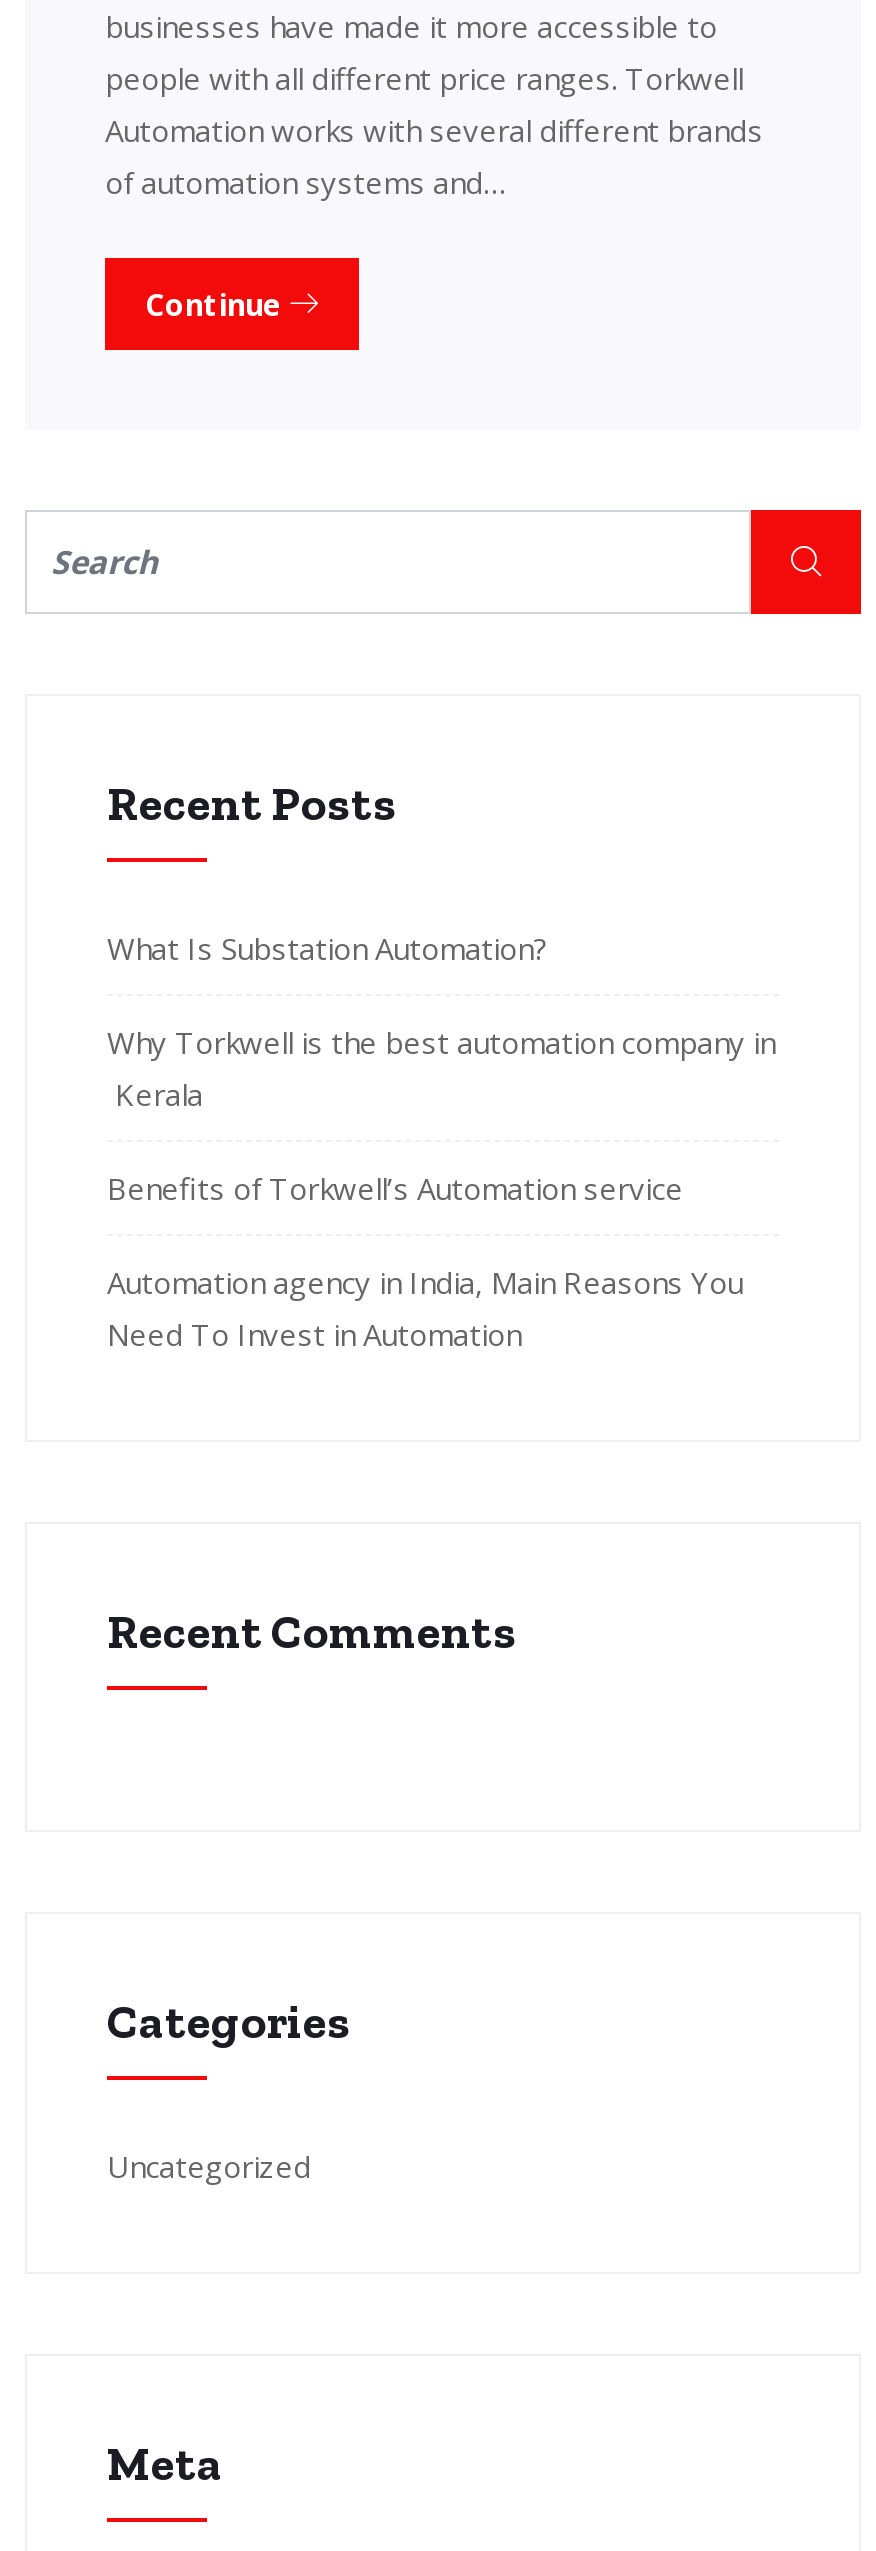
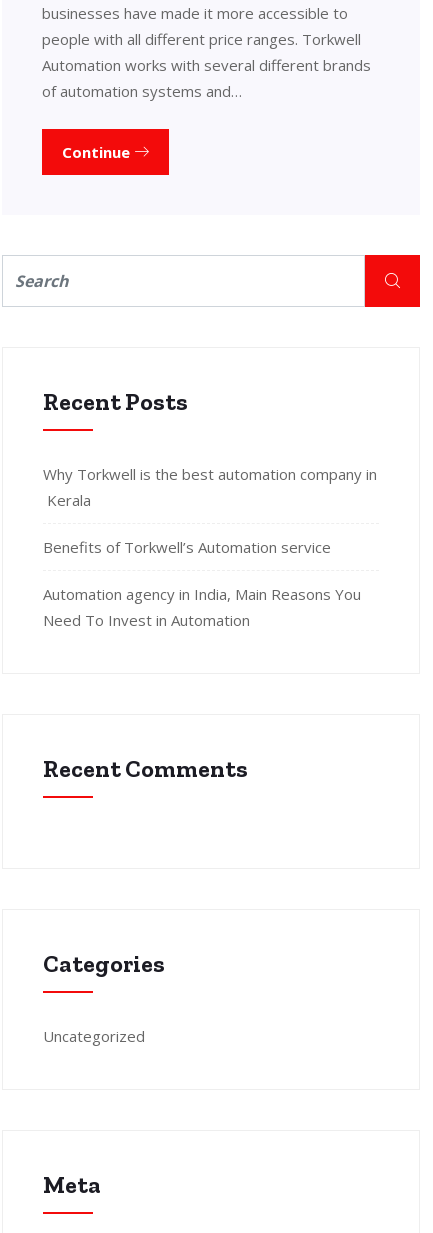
- What Is Substation Automation?
